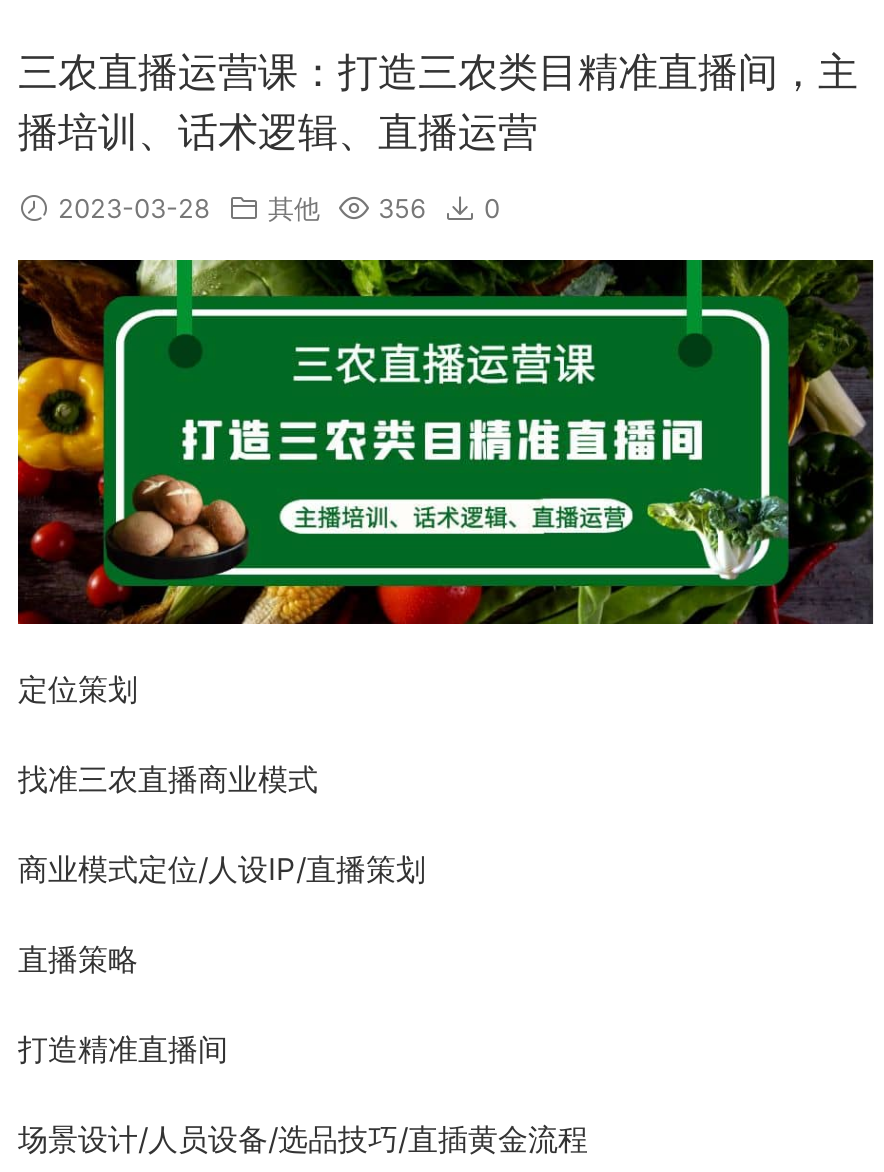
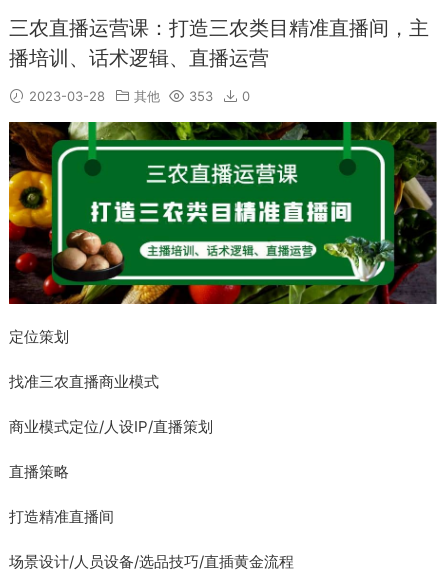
- 2023-03-28 其他 356 0
+ 2023-03-28 其他 353 0
